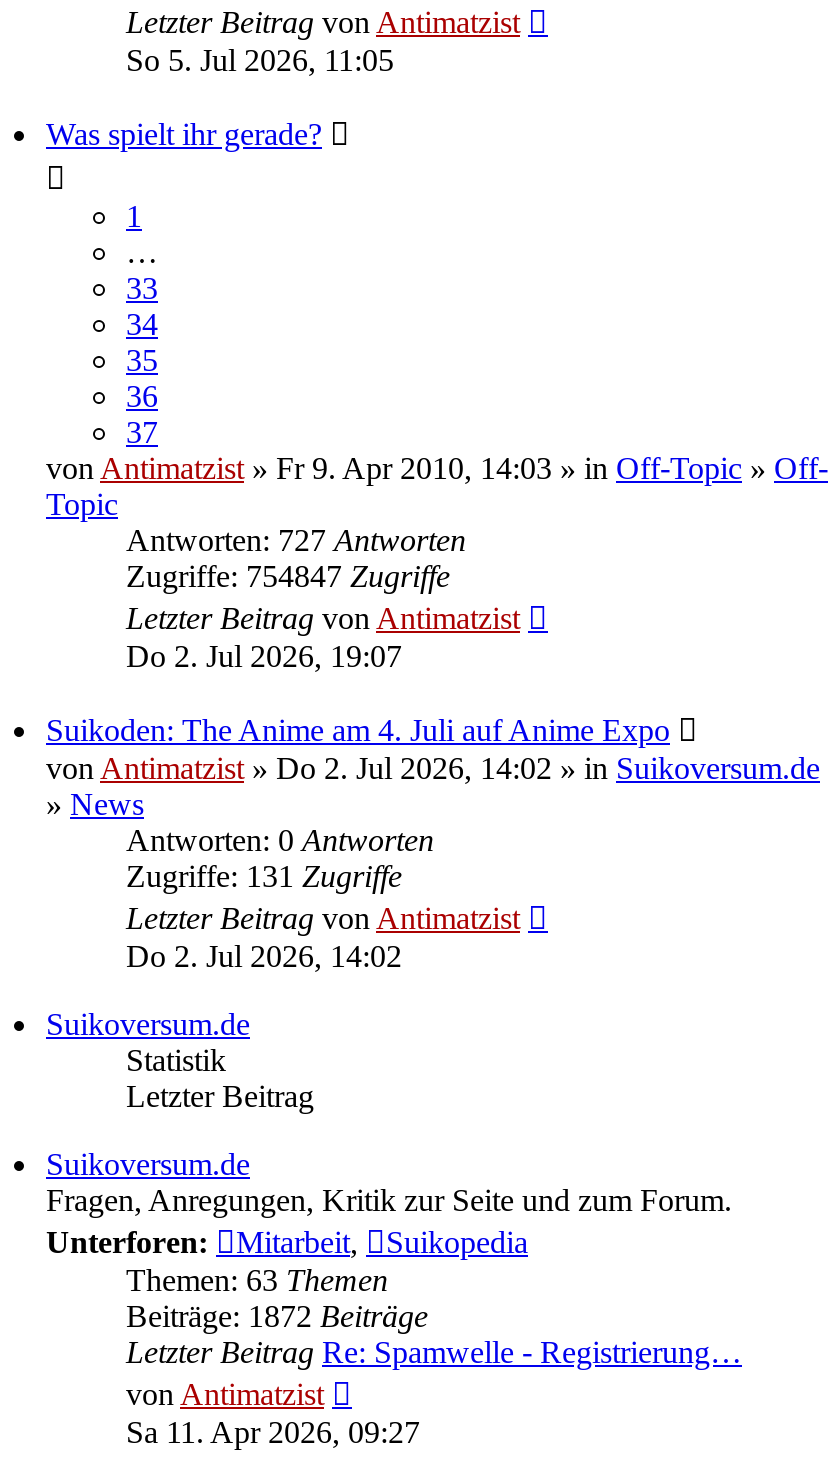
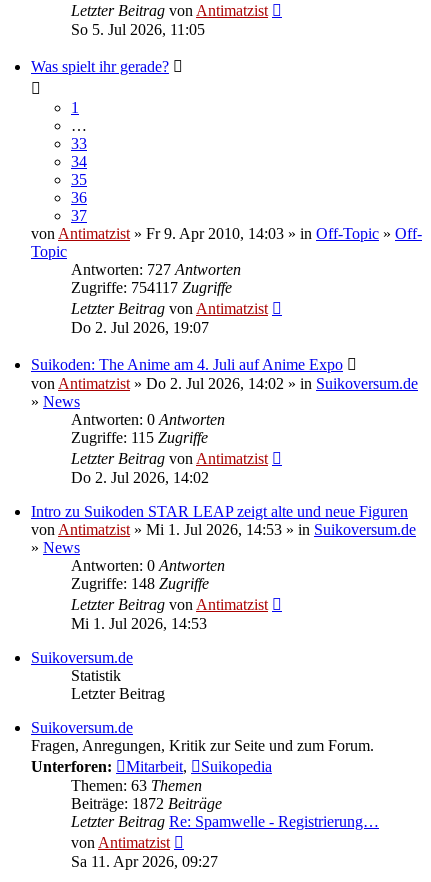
- Zugriffe: 754847 Zugriffe
+ Zugriffe: 754117 Zugriffe

- Zugriffe: 131 Zugriffe
+ Zugriffe: 115 Zugriffe

+ Intro zu Suikoden STAR LEAP zeigt alte und neue Figuren
+ von Antimatzist» Mi 1. Jul 2026, 14:53 » in Suikoversum.de
+ » News
+ Antworten: 0 Antworten
+ Zugriffe: 148 Zugriffe
+ Letzter Beitrag von Antimatzist
+ Mi 1. Jul 2026, 14:53
